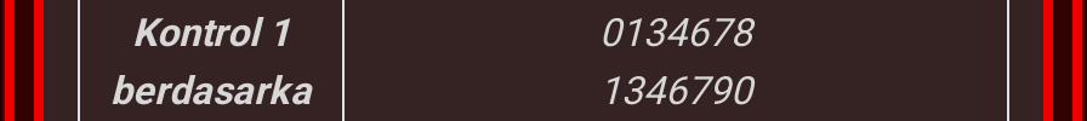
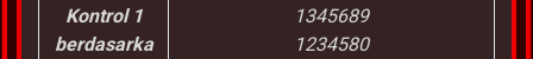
- 0134678
+ 1345689

- 1346790
+ 1234580
